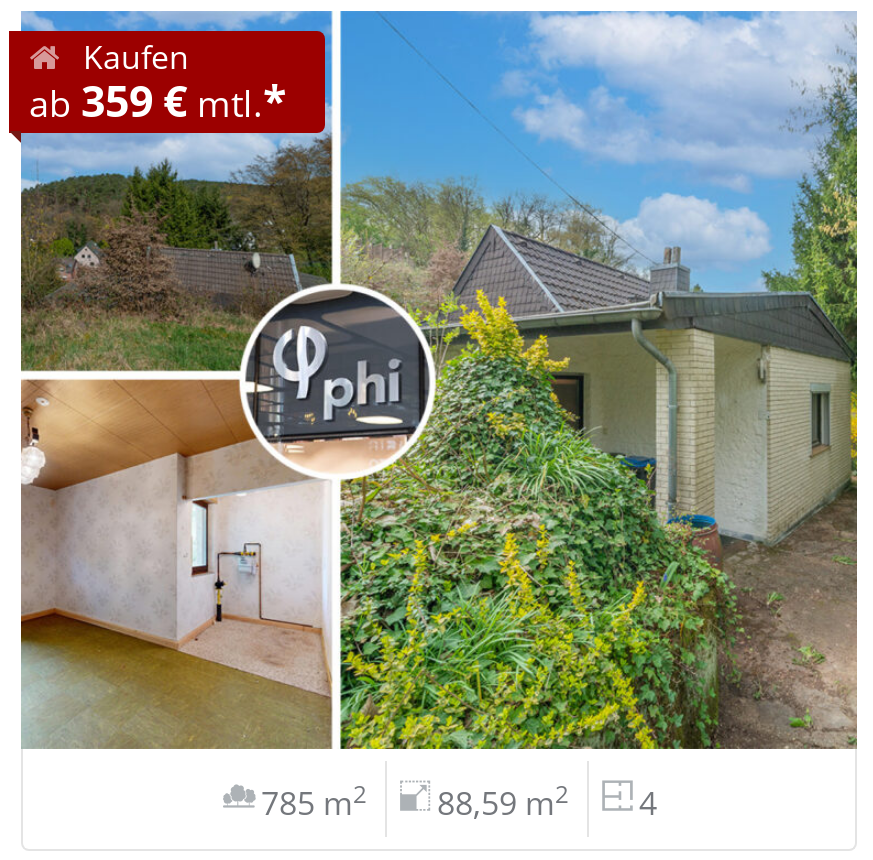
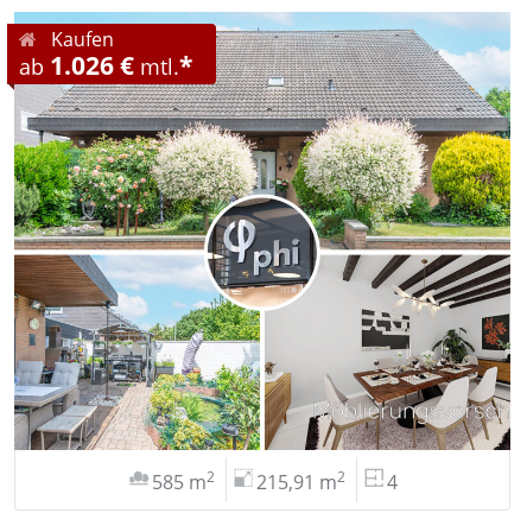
- [image]
- ab 359 €mtl.*
+ [image]
+ ab 1.026 €mtl.*

- 785 m2
+ 585 m2

- 88,59 m2
+ 215,91 m2
